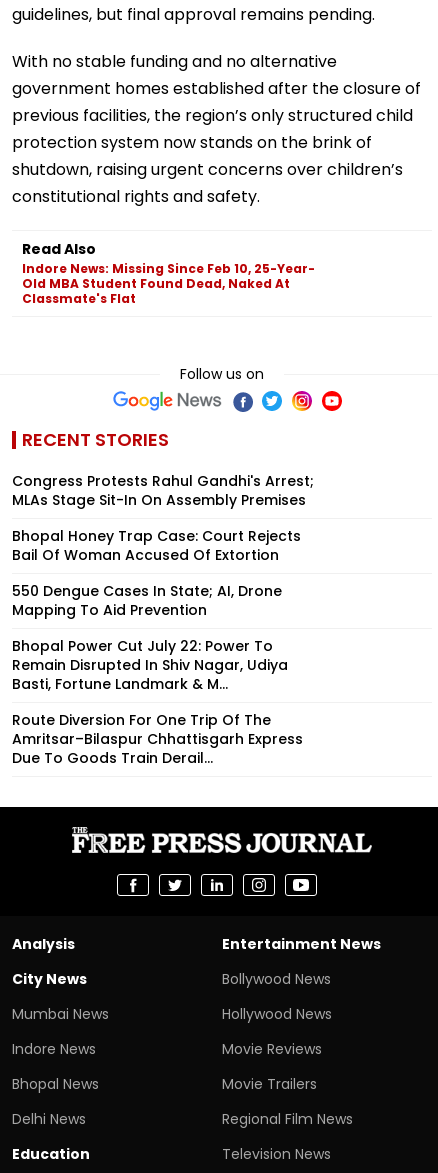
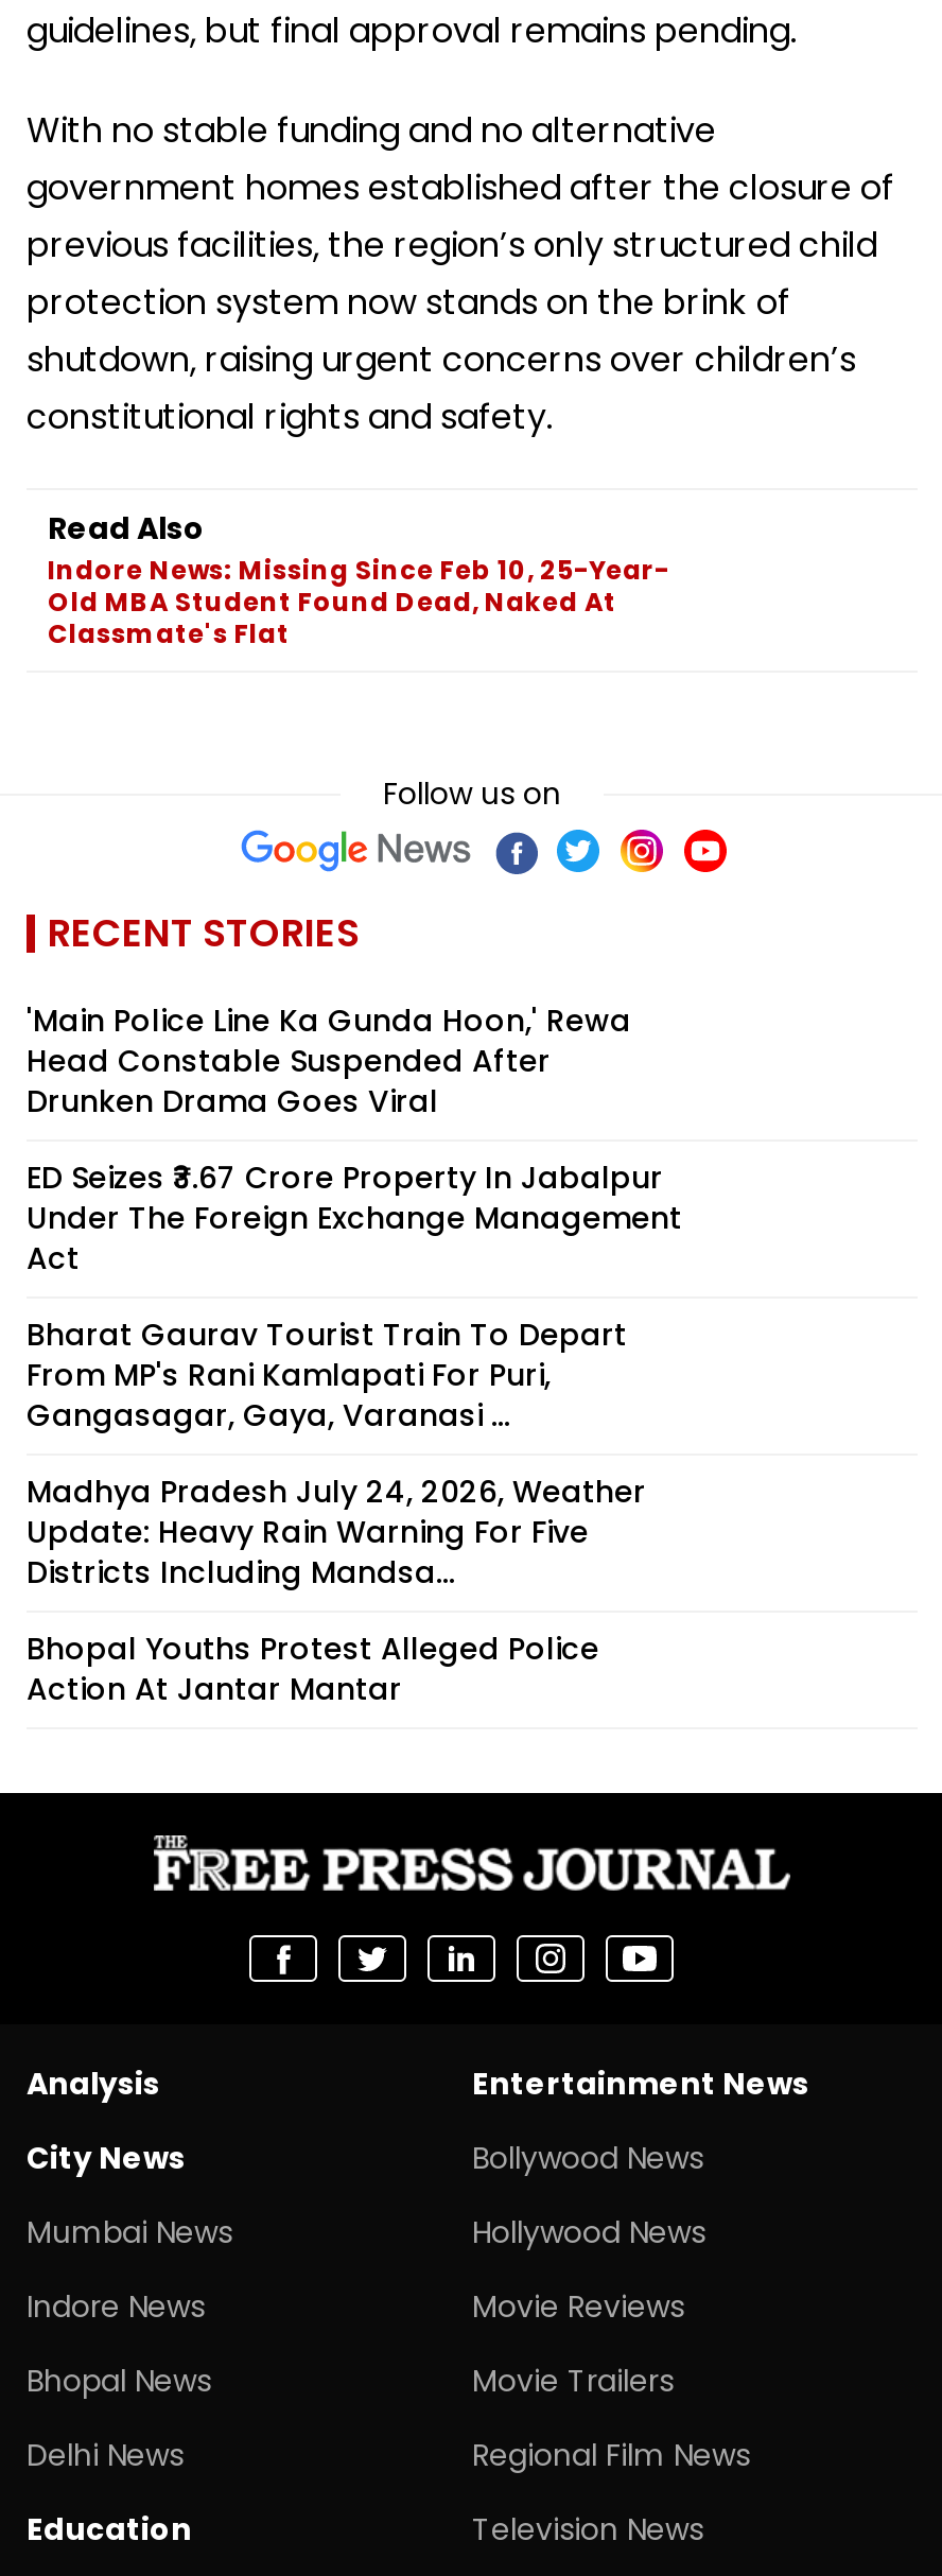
- Congress Protests Rahul Gandhi's Arrest;
- MLAs Stage Sit-In On Assembly Premises
+ 'Main Police Line Ka Gunda Hoon,' Rewa
+ Head Constable Suspended After
+ Drunken Drama Goes Viral

- Bhopal Honey Trap Case: Court Rejects
- Bail Of Woman Accused Of Extortion
+ ED Seizes ₹3.67 Crore Property In Jabalpur
+ Under The Foreign Exchange Management
+ Act

- 550 Dengue Cases In State; AI, Drone
- Mapping To Aid Prevention
+ Bharat Gaurav Tourist Train To Depart
+ From MP's Rani Kamlapati For Puri,
+ Gangasagar, Gaya, Varanasi ...

- Bhopal Power Cut July 22: Power To
- Remain Disrupted In Shiv Nagar, Udiya
- Basti, Fortune Landmark & M...
+ Madhya Pradesh July 24, 2026, Weather
+ Update: Heavy Rain Warning For Five
+ Districts Including Mandsa...

- Route Diversion For One Trip Of The
- Amritsar–Bilaspur Chhattisgarh Express
- Due To Goods Train Derail...
+ Bhopal Youths Protest Alleged Police
+ Action At Jantar Mantar
